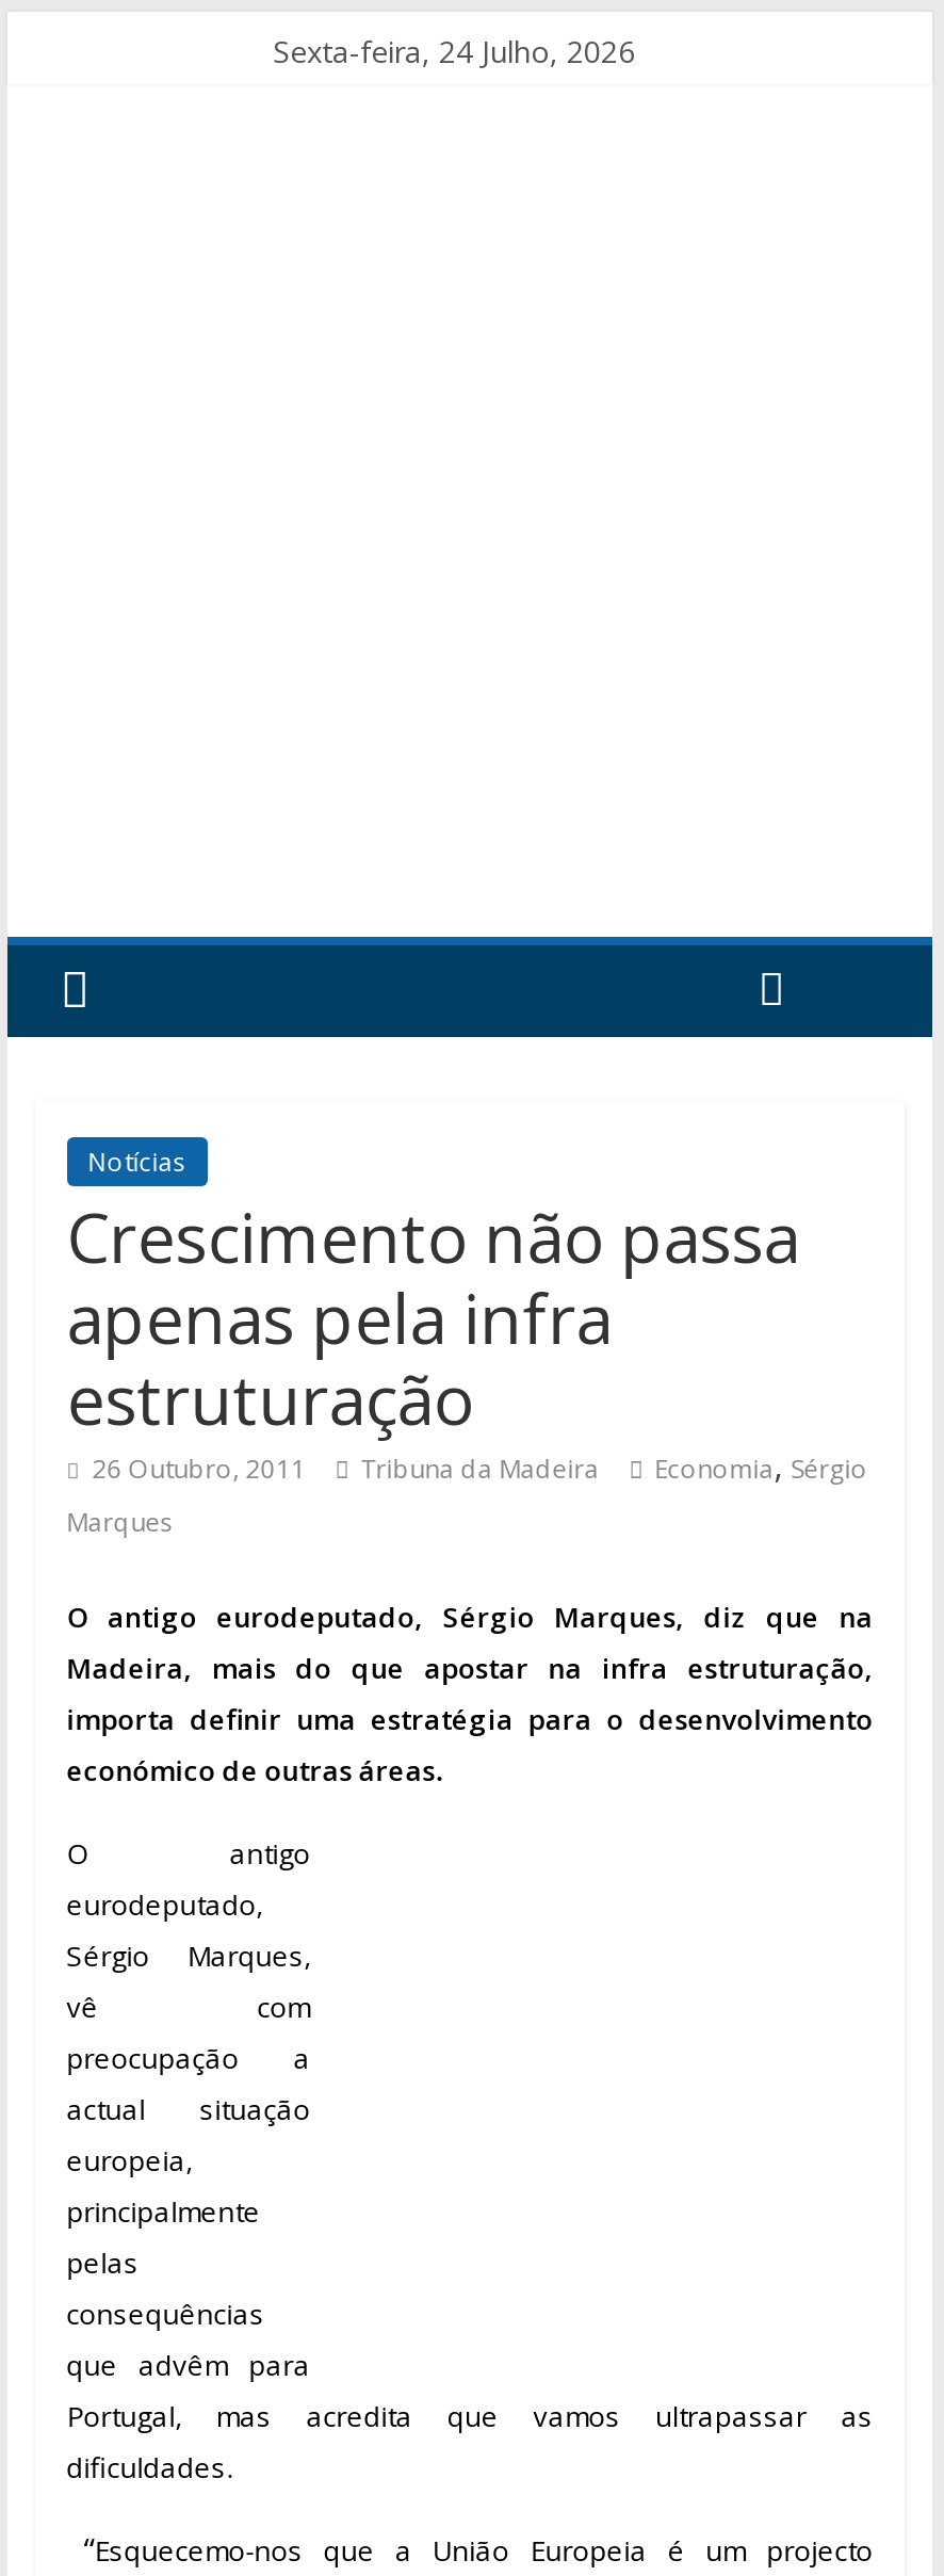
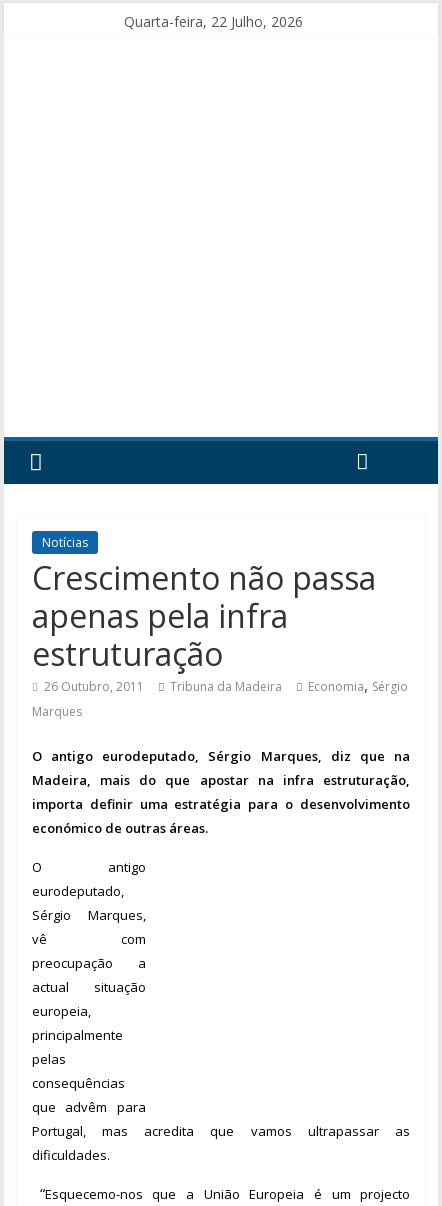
- Sexta-feira, 24 Julho, 2026
+ Quarta-feira, 22 Julho, 2026
